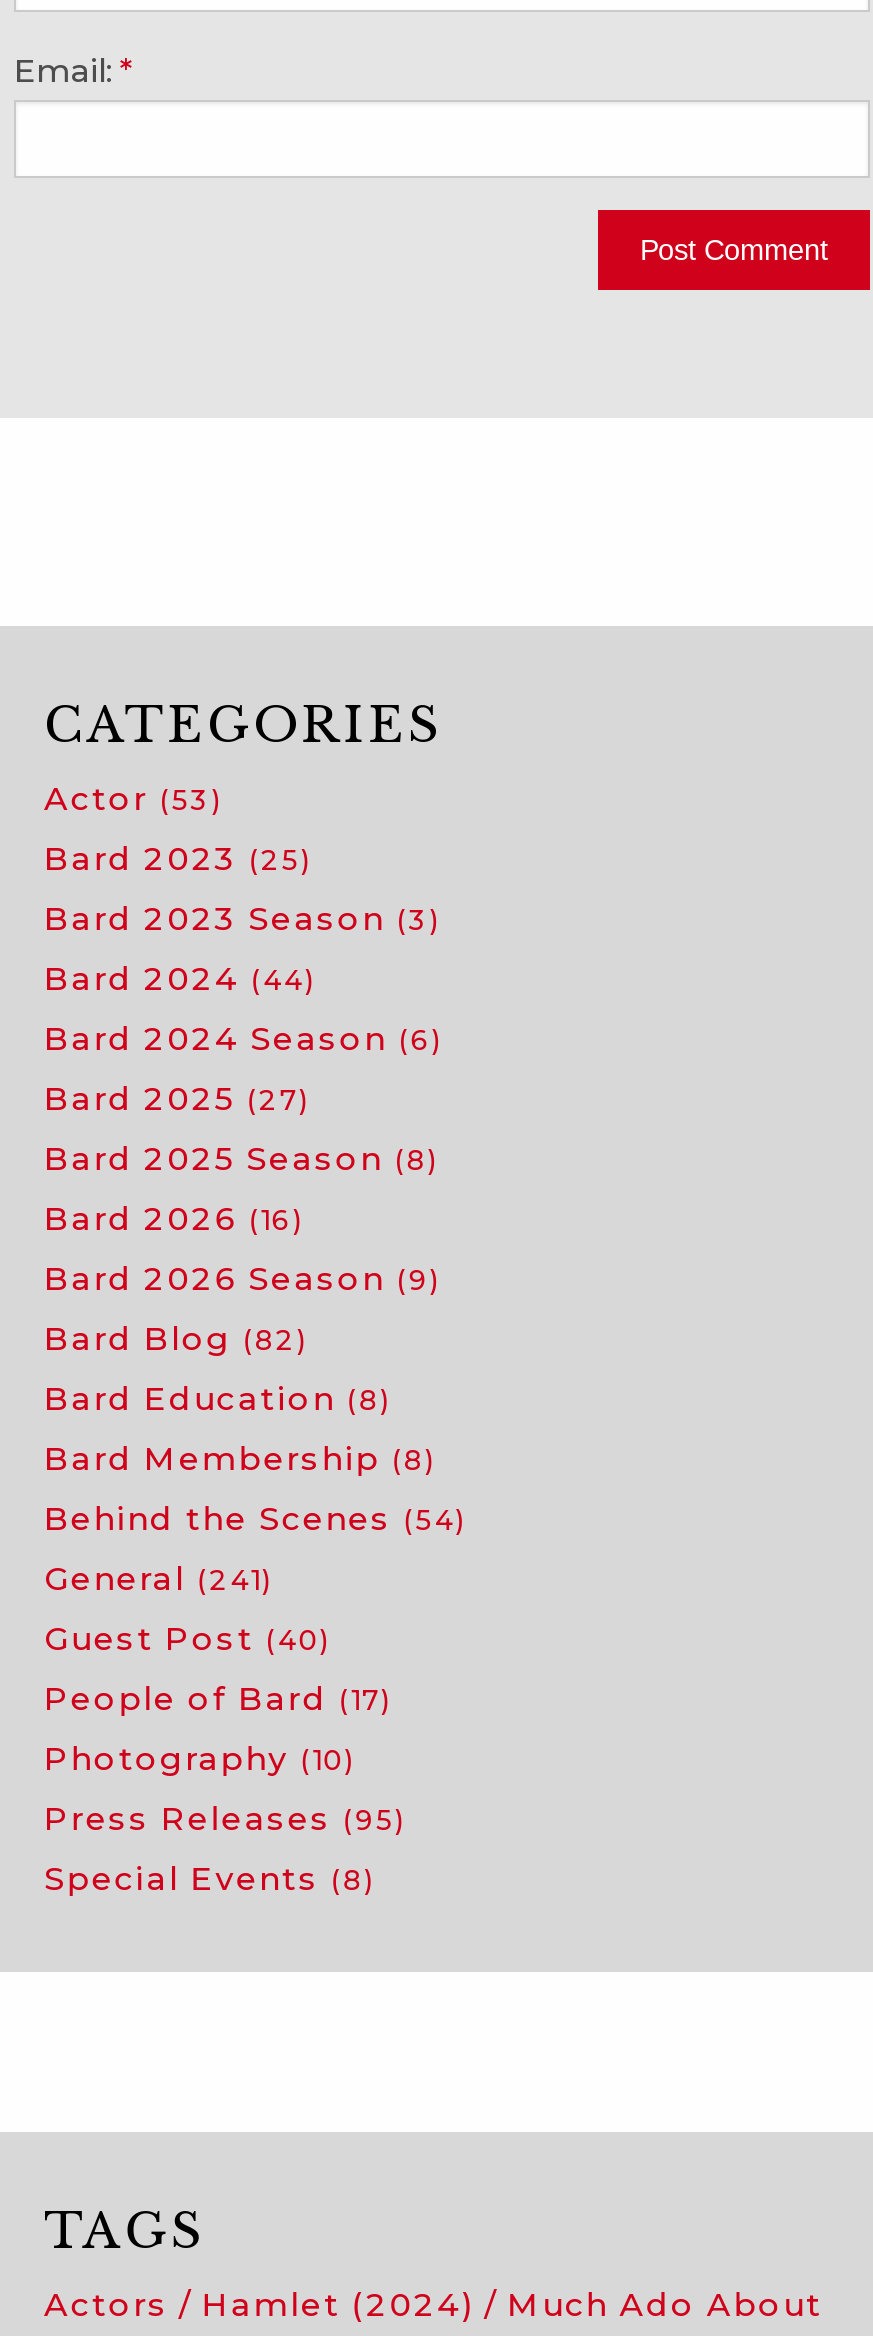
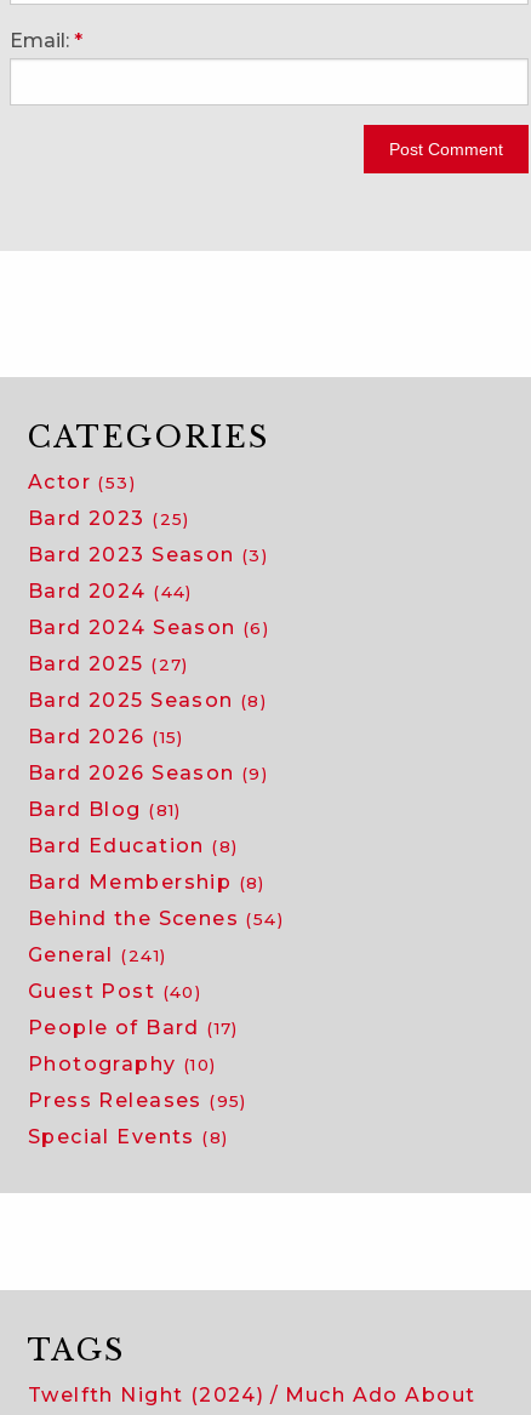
- Bard 2026 (16)
+ Bard 2026 (15)

- Bard Blog (82)
+ Bard Blog (81)

- Actors
- Hamlet (2024)
+ Twelfth Night (2024)
